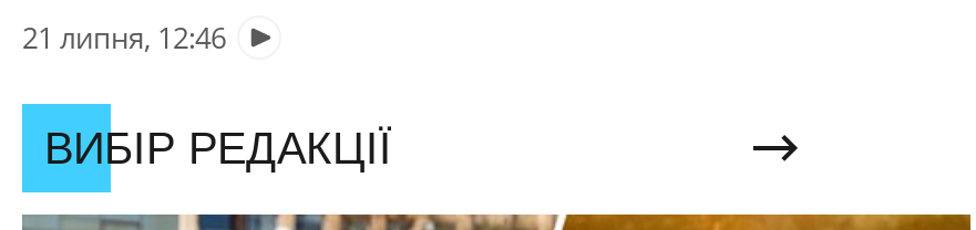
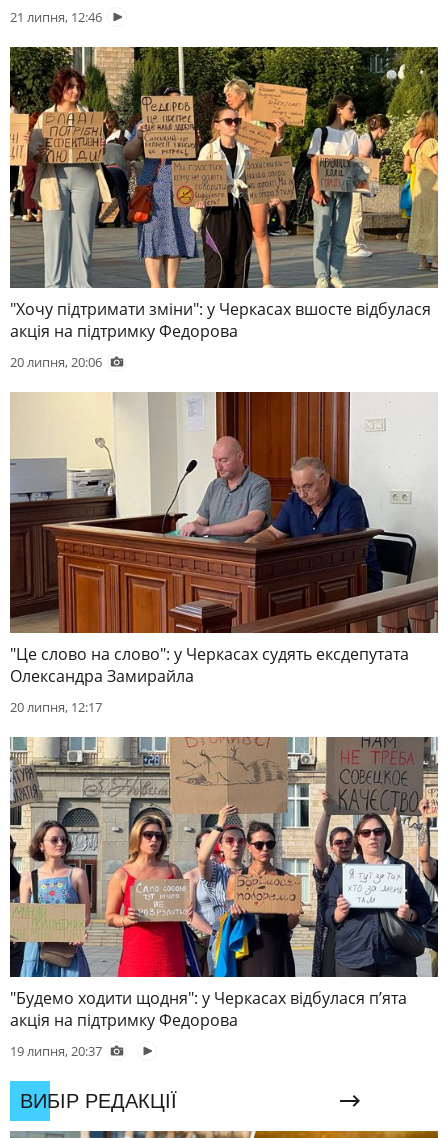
+ [image]
+ "Хочу підтримати зміни": у Черкасах вшосте відбулася
+ акція на підтримку Федорова
+ 20 липня, 20:06

+ [image]
+ "Це слово на слово": у Черкасах судять ексдепутата
+ Олександра Замирайла
+ 20 липня, 12:17

+ [image]
+ "Будемо ходити щодня": у Черкасах відбулася пʼята
+ акція на підтримку Федорова
+ 19 липня, 20:37
